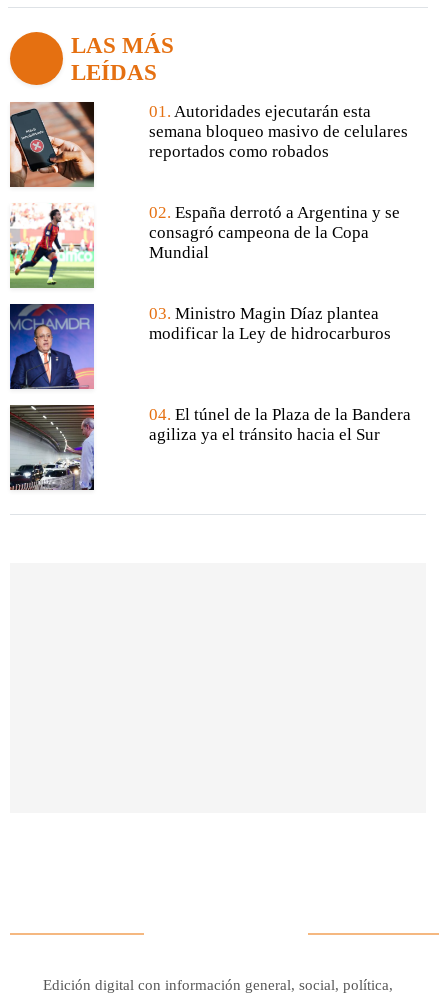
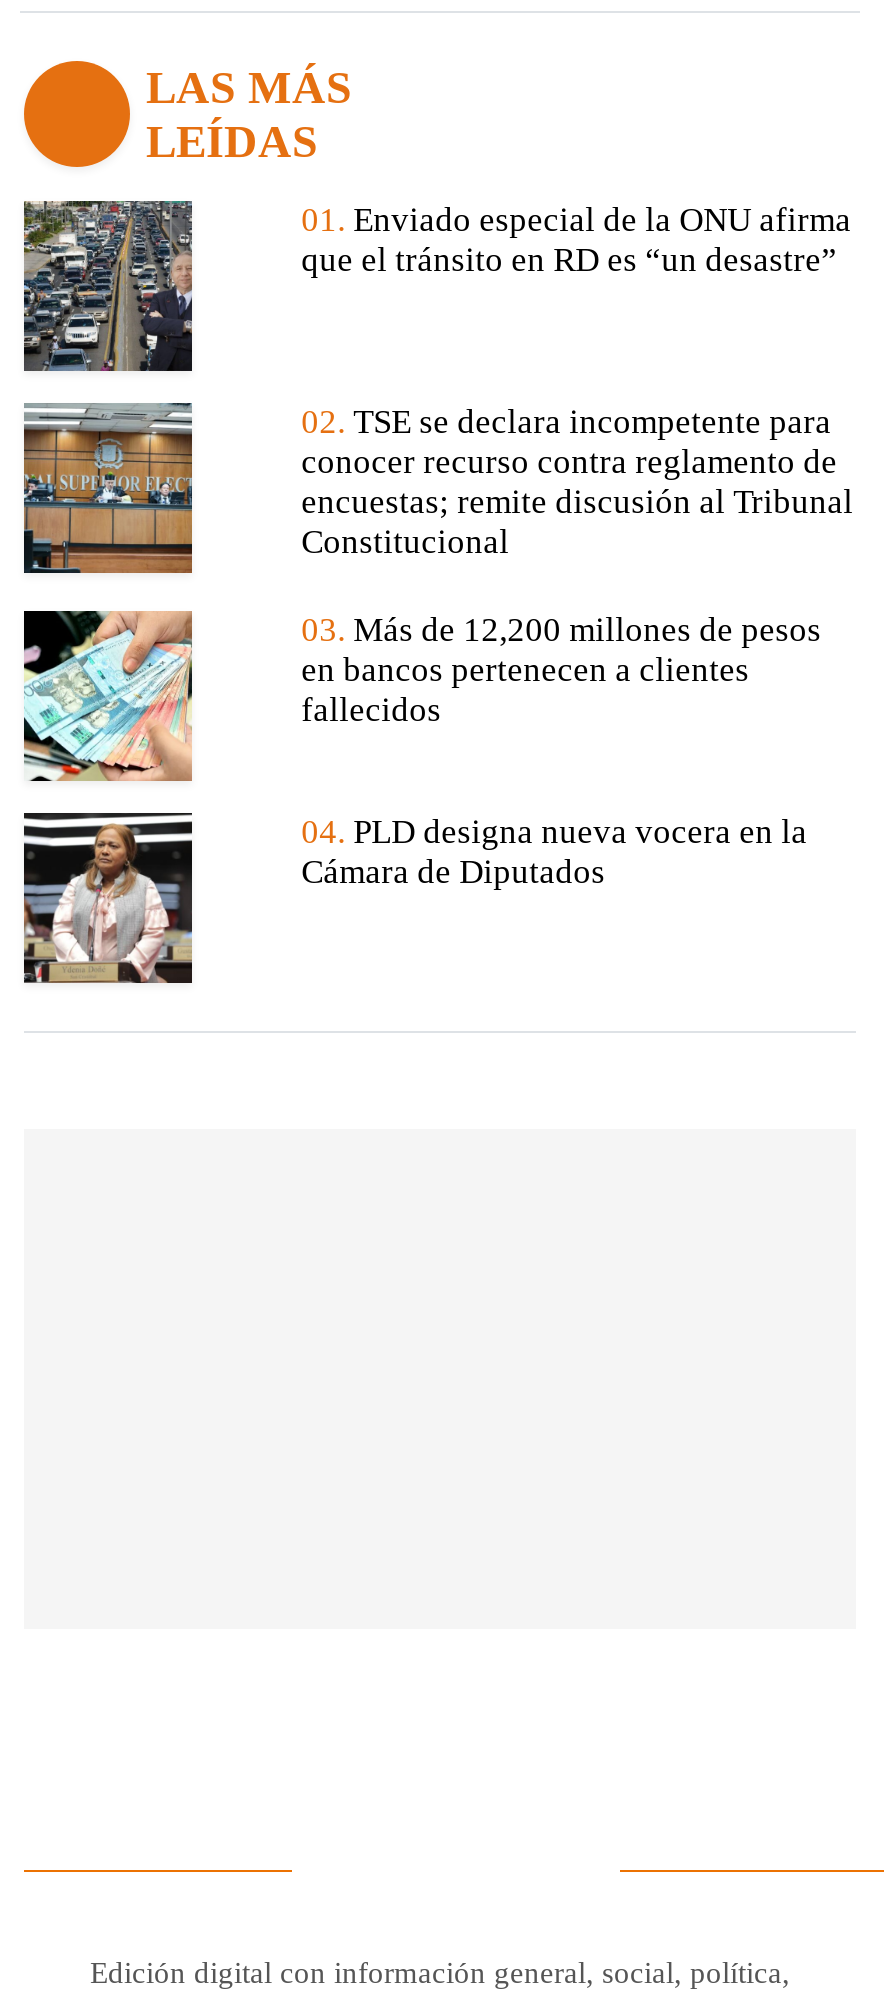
- [image]
+ [image]

- 01. Autoridades ejecutarán esta
- semana bloqueo masivo de celulares
- reportados como robados
+ 01. Enviado especial de la ONU afirma
+ que el tránsito en RD es “un desastre”

- [image]
+ [image]

- 02. España derrotó a Argentina y se
- consagró campeona de la Copa
- Mundial
+ 02. TSE se declara incompetente para
+ conocer recurso contra reglamento de
+ encuestas; remite discusión al Tribunal
+ Constitucional

- [image]
+ [image]

- 03. Ministro Magin Díaz plantea
- modificar la Ley de hidrocarburos
+ 03. Más de 12,200 millones de pesos
+ en bancos pertenecen a clientes
+ fallecidos

- [image]
+ [image]

- 04. El túnel de la Plaza de la Bandera
- agiliza ya el tránsito hacia el Sur
+ 04. PLD designa nueva vocera en la
+ Cámara de Diputados
